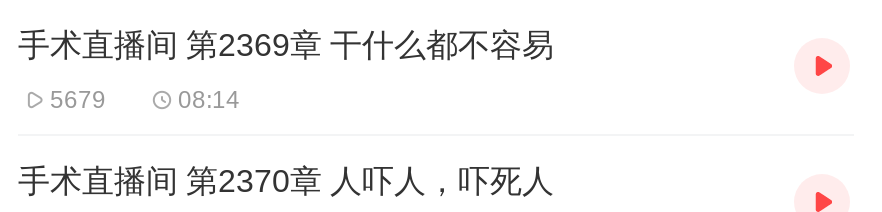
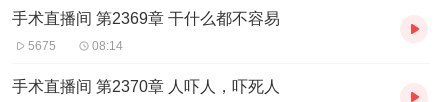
- 5679
+ 5675
